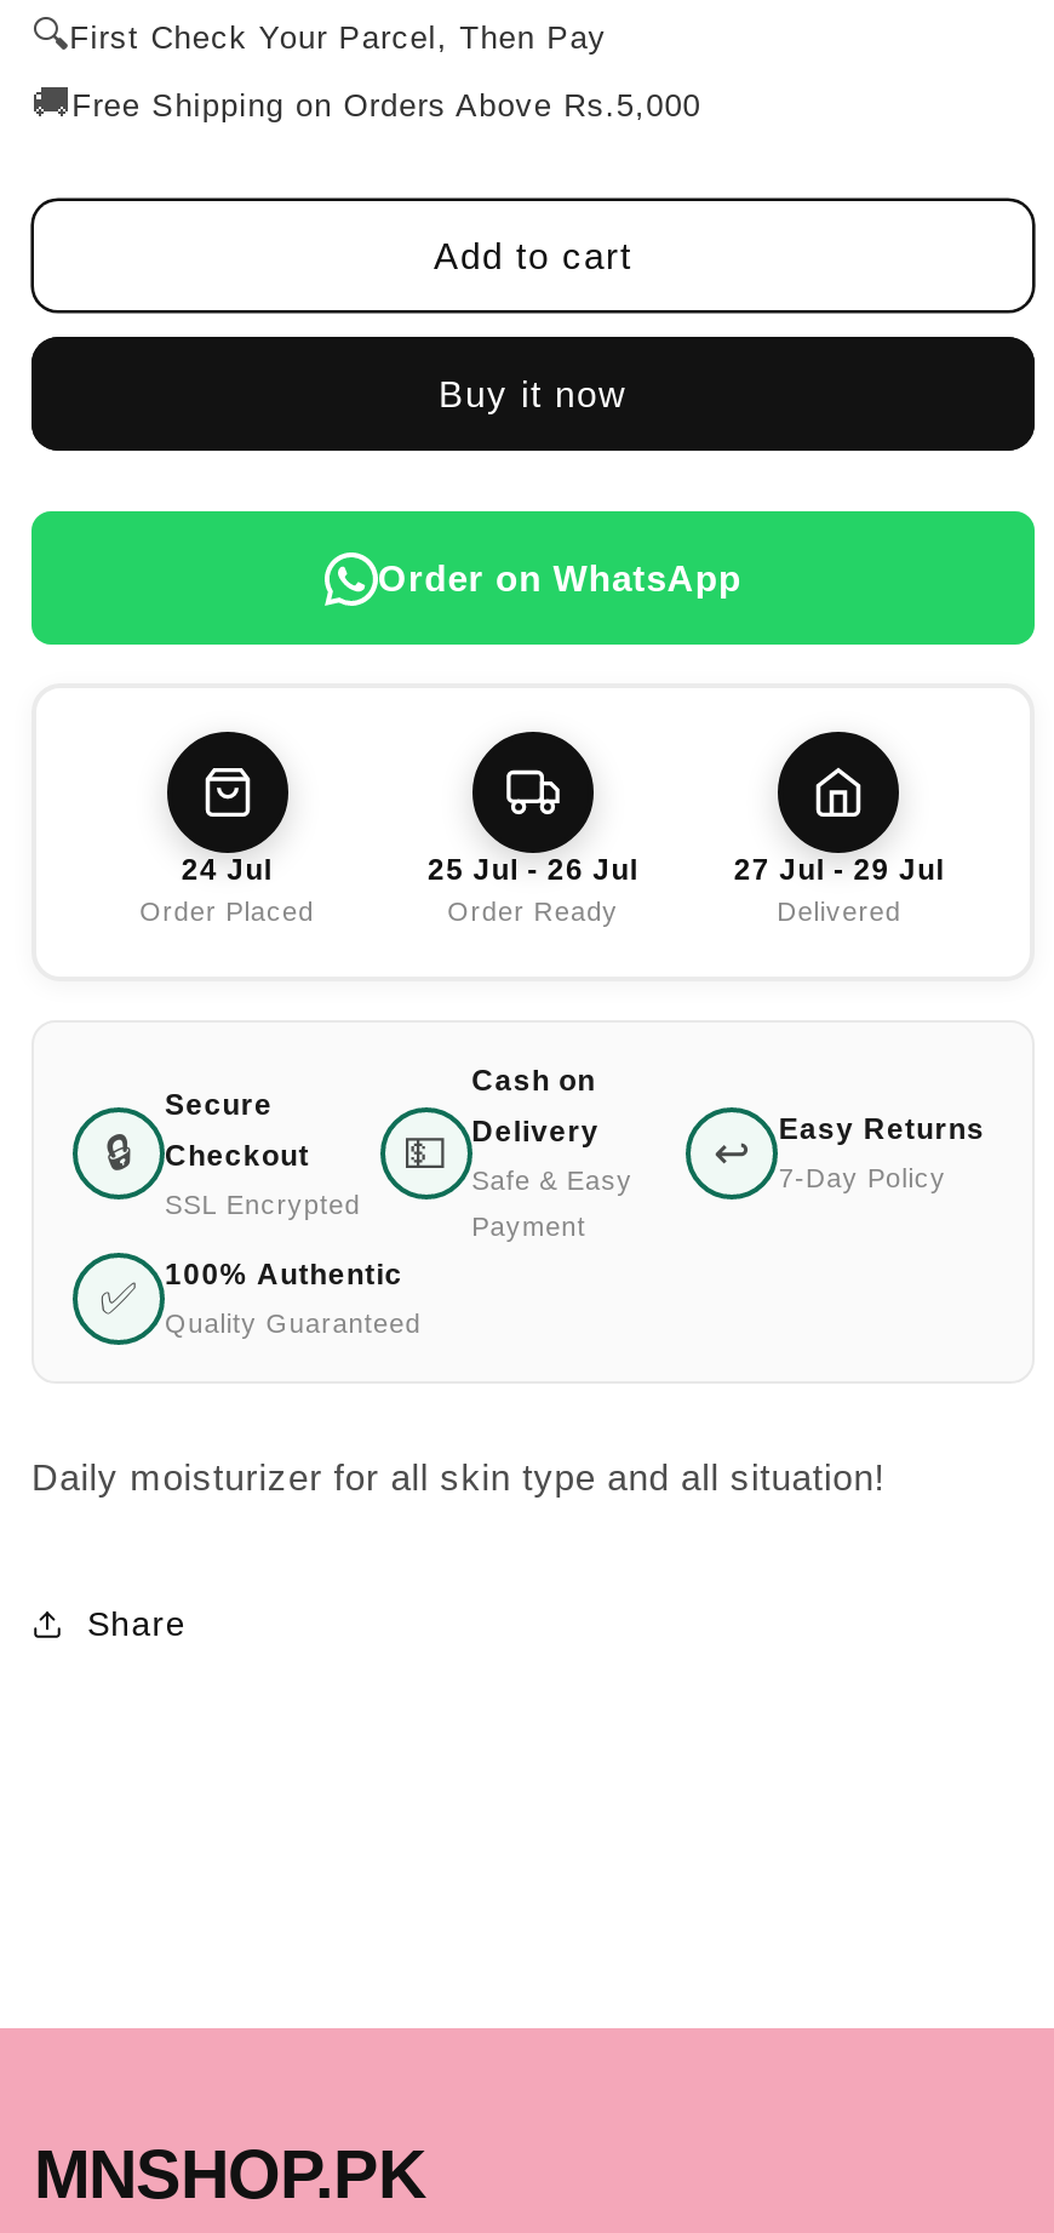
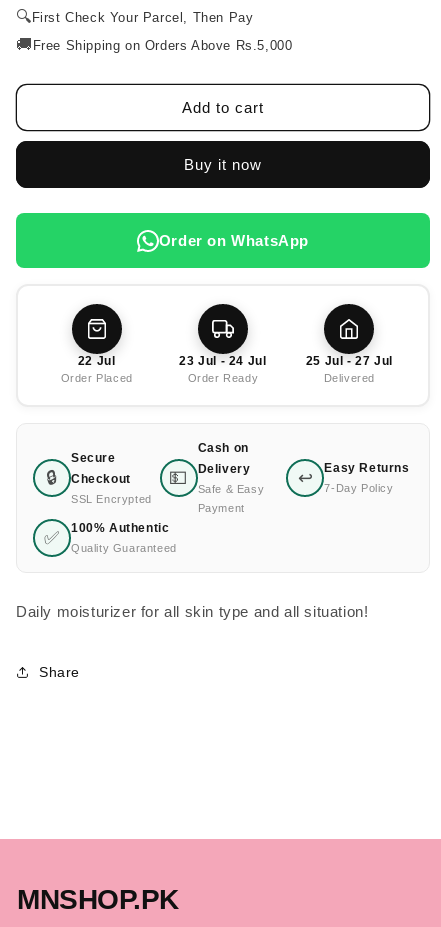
- 24 Jul
+ 22 Jul

- 25 Jul - 26 Jul
+ 23 Jul - 24 Jul

- 27 Jul - 29 Jul
+ 25 Jul - 27 Jul
